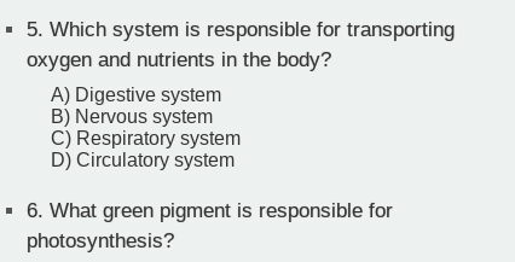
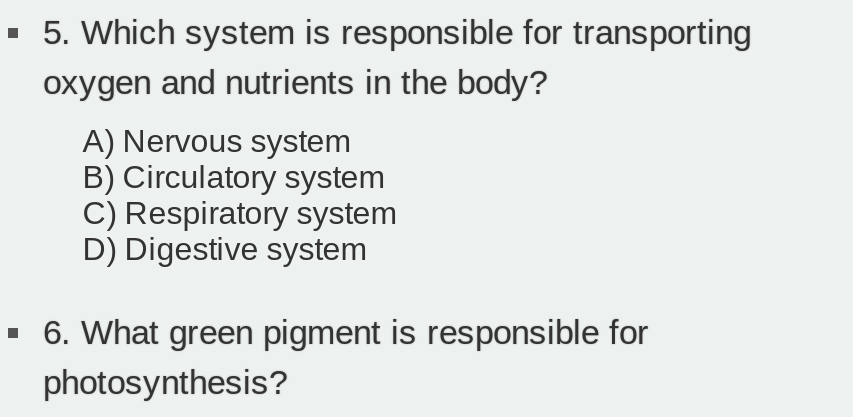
- A) Digestive system
+ A) Nervous system

- B) Nervous system
+ B) Circulatory system

- D) Circulatory system
+ D) Digestive system
